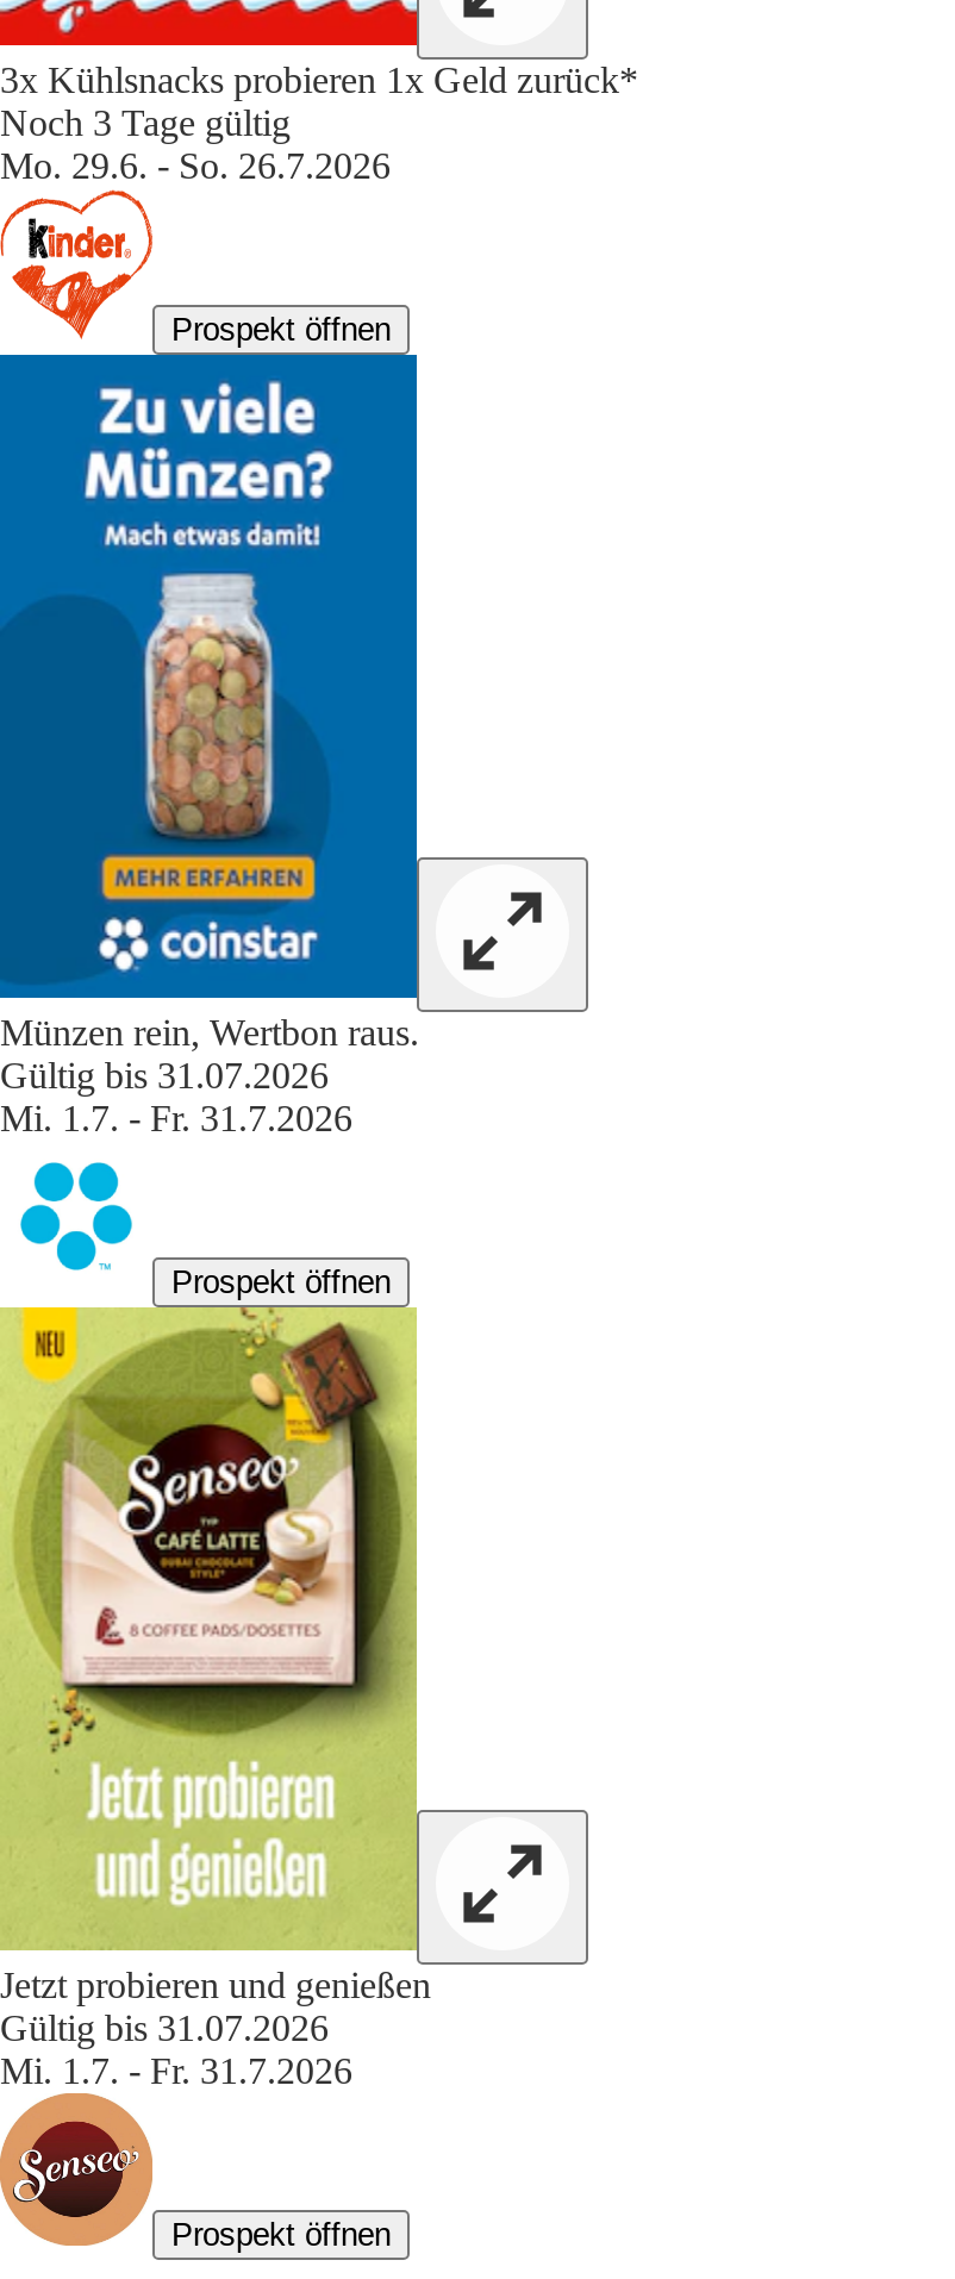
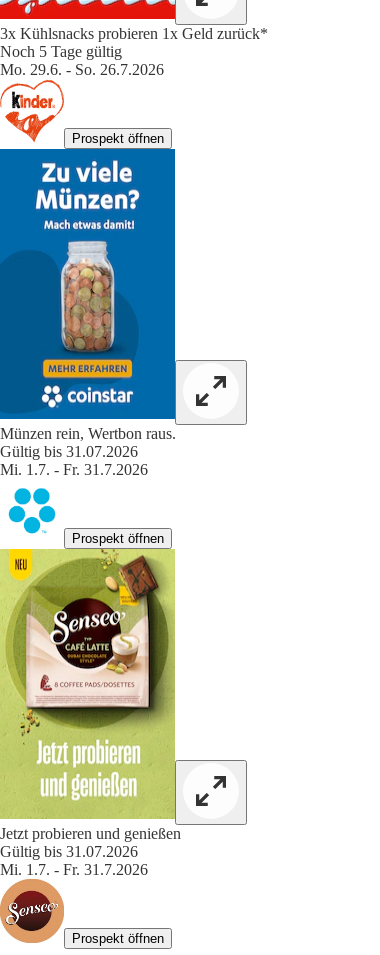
- Noch 3 Tage gültig
+ Noch 5 Tage gültig
